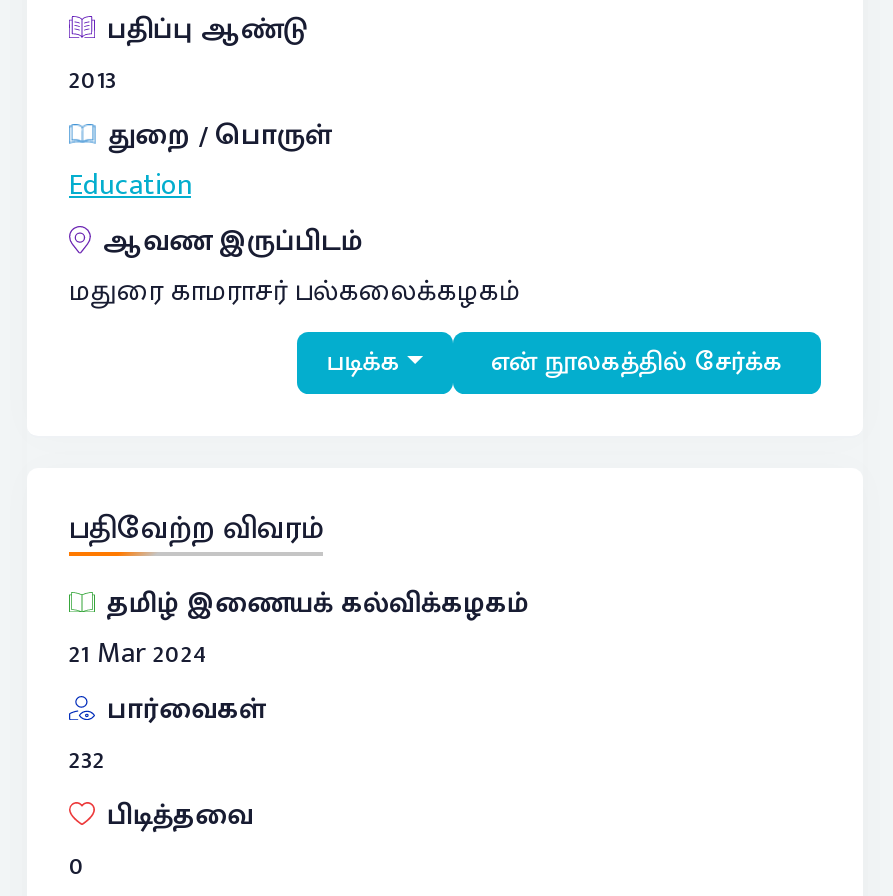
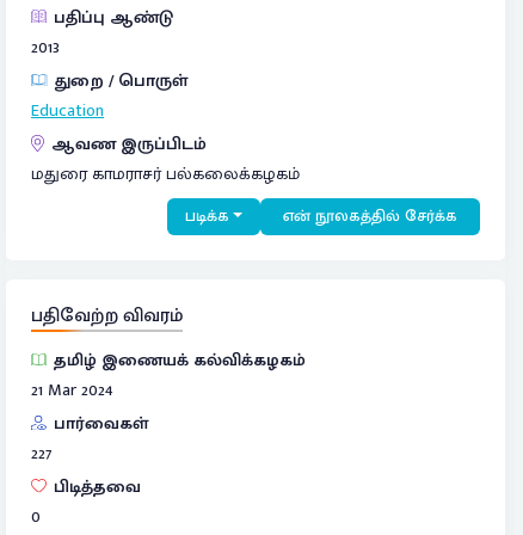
- 232
+ 227
